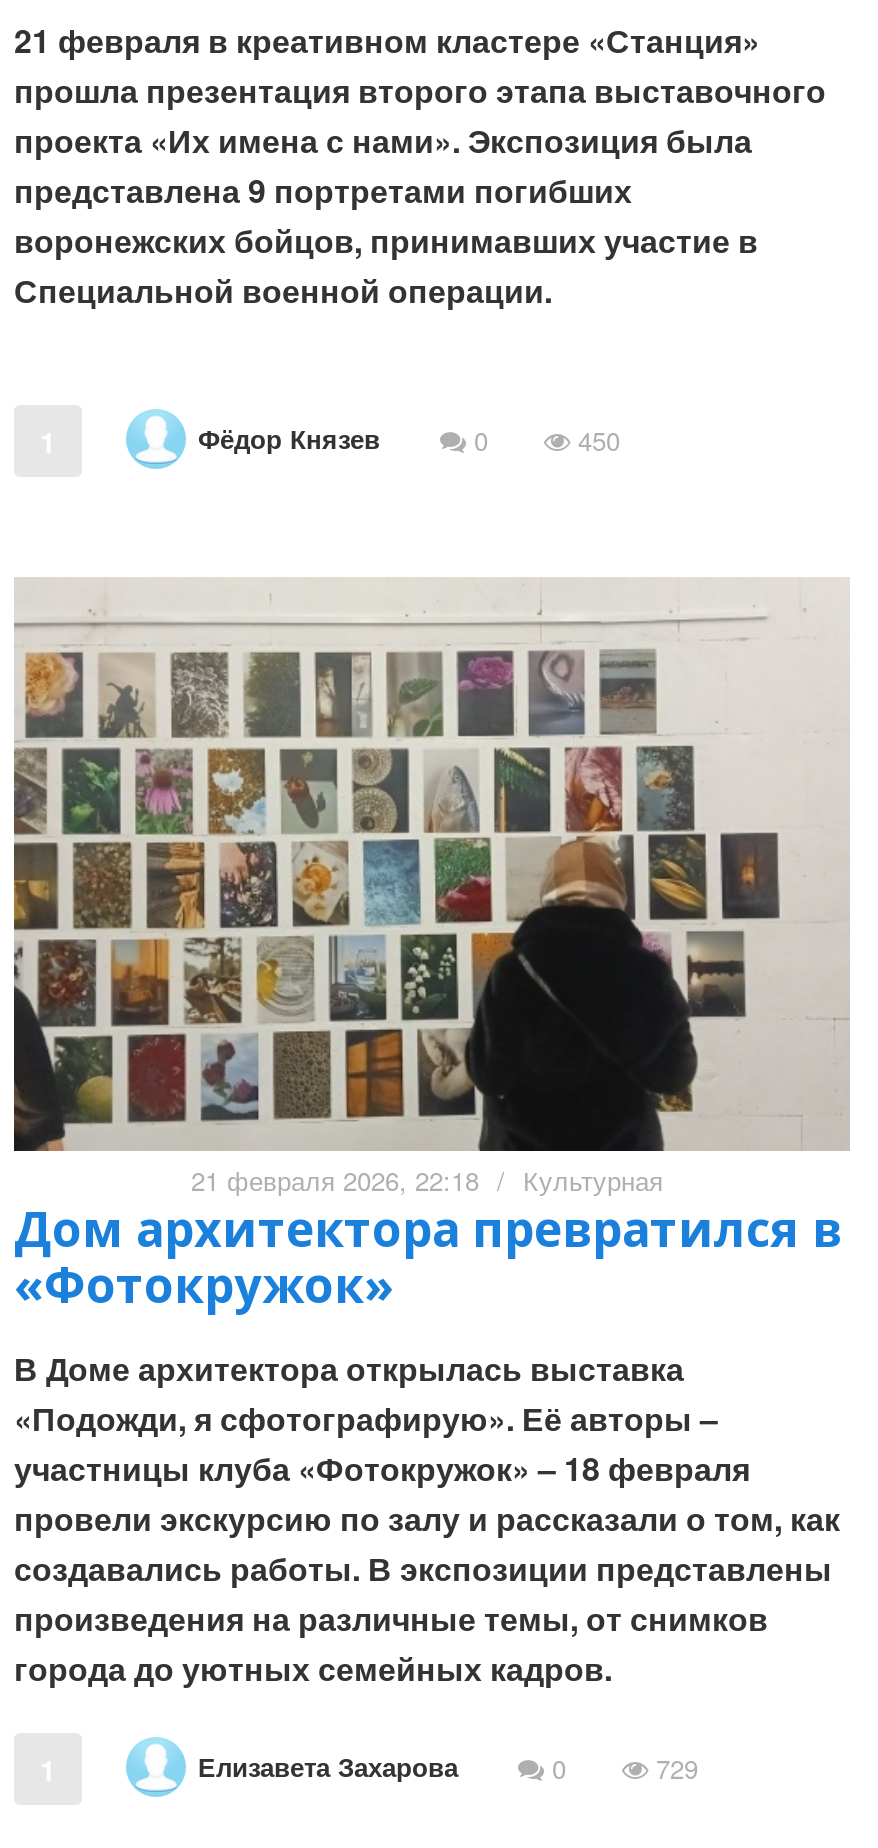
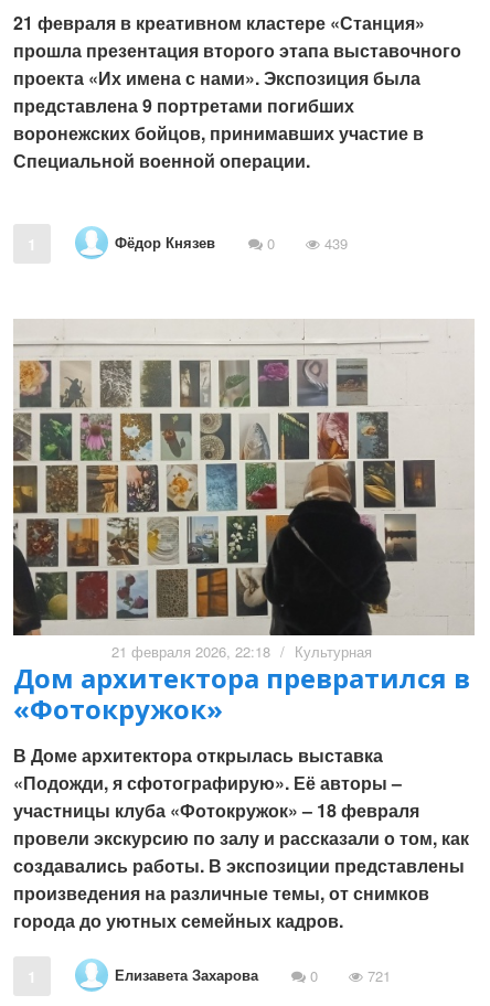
- 450
+ 439

- 729
+ 721
